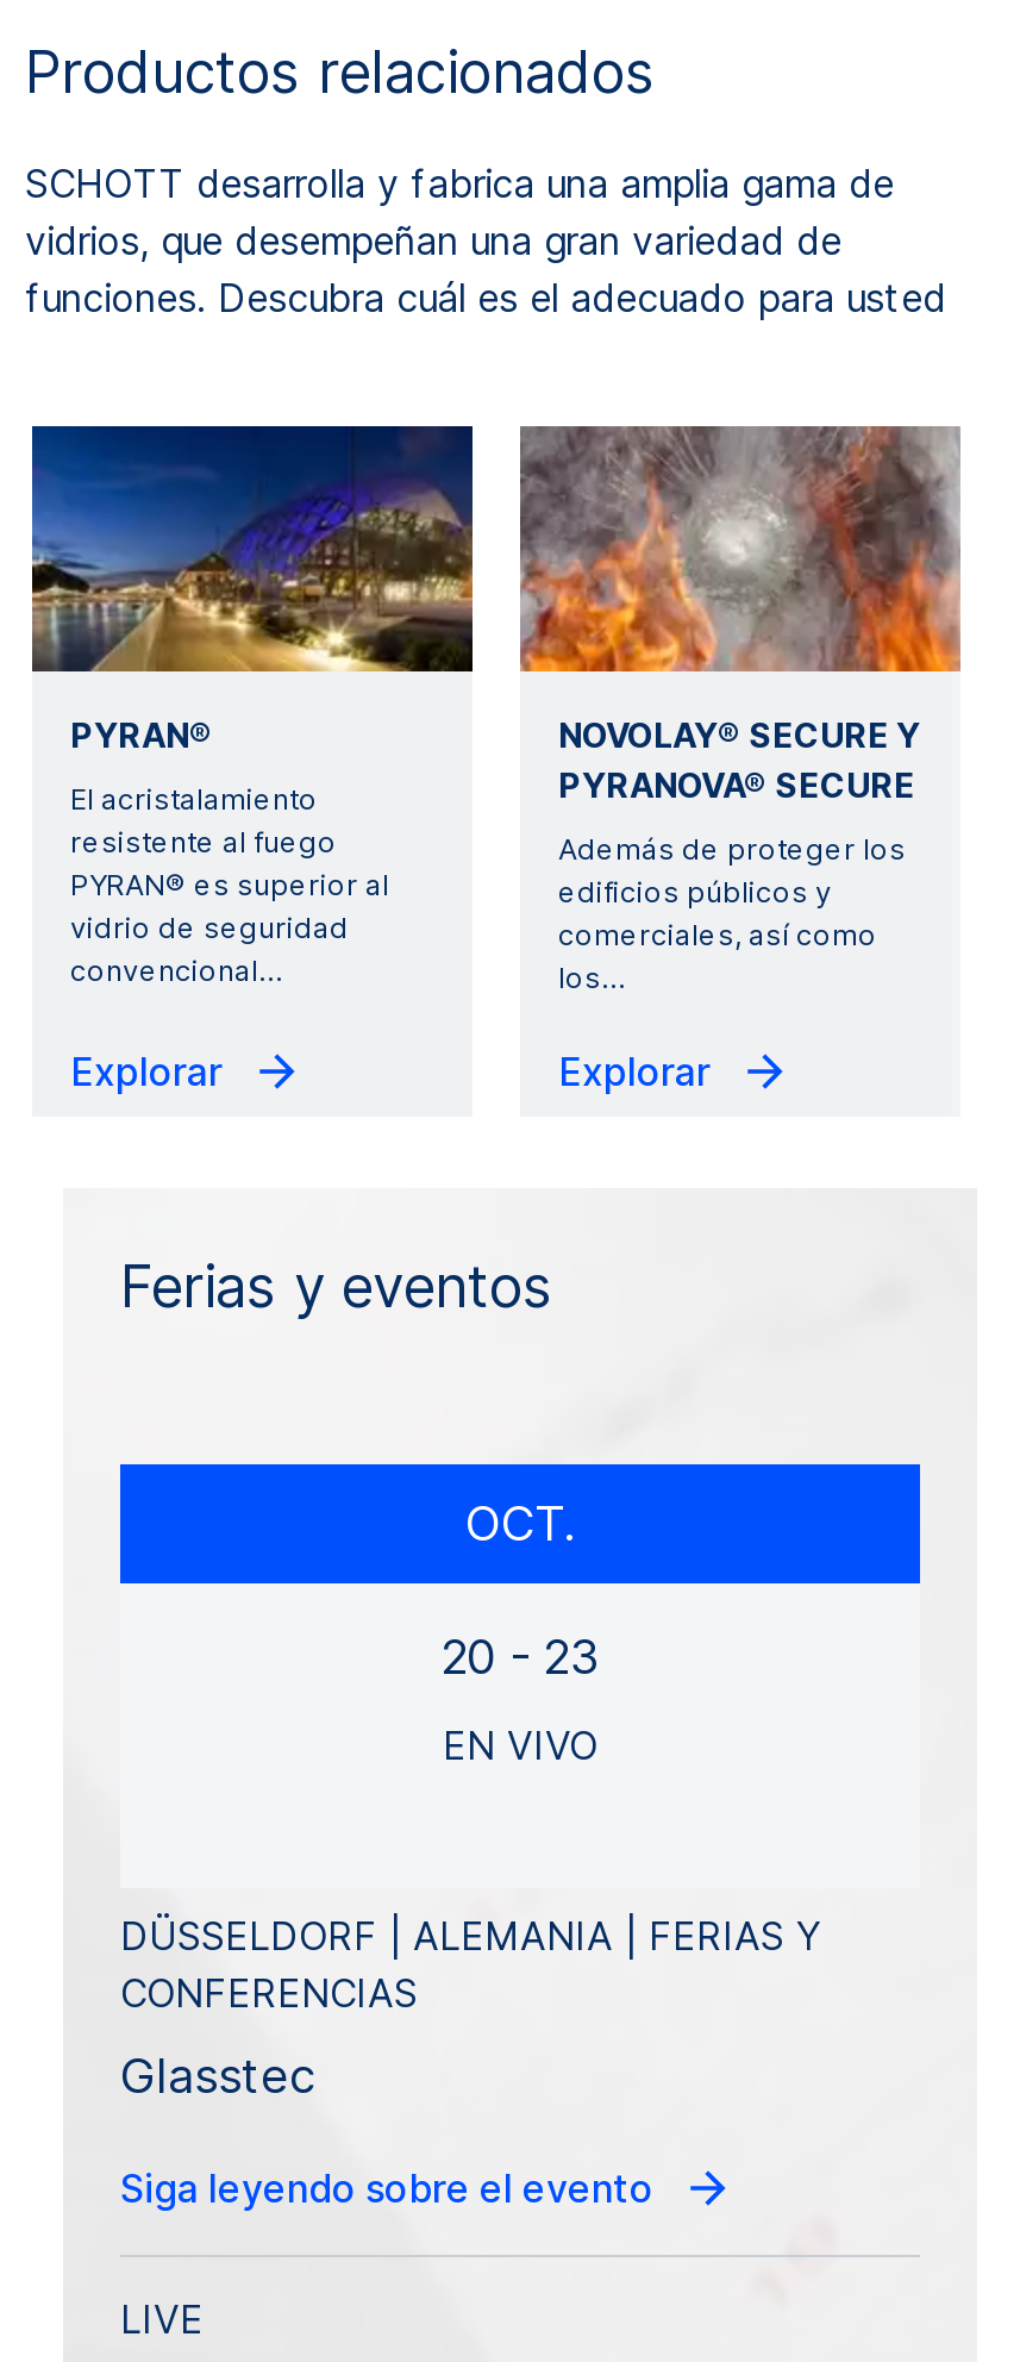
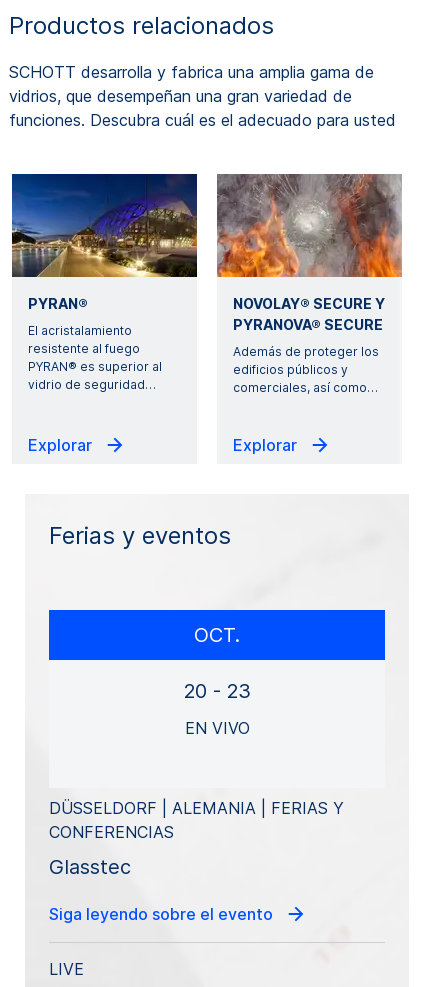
- vidrio de seguridad
- convencional…
+ vidrio de seguridad …

- comerciales, así como
- los…
+ comerciales, así como …
